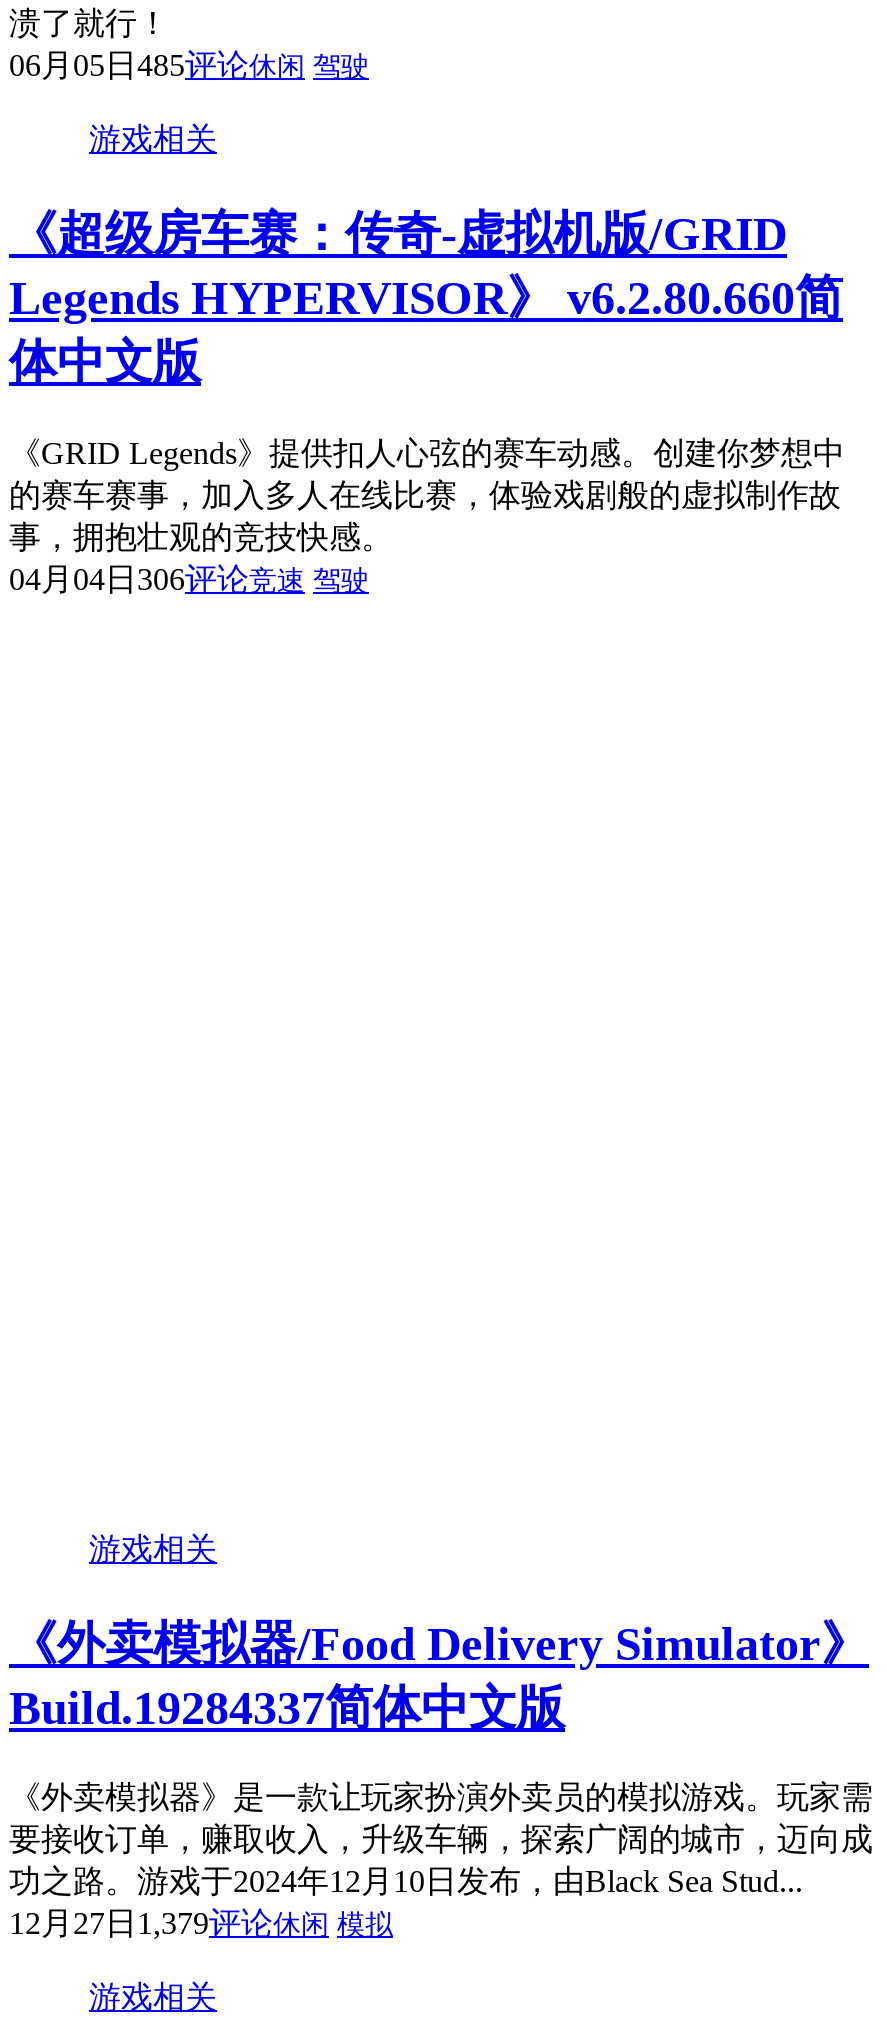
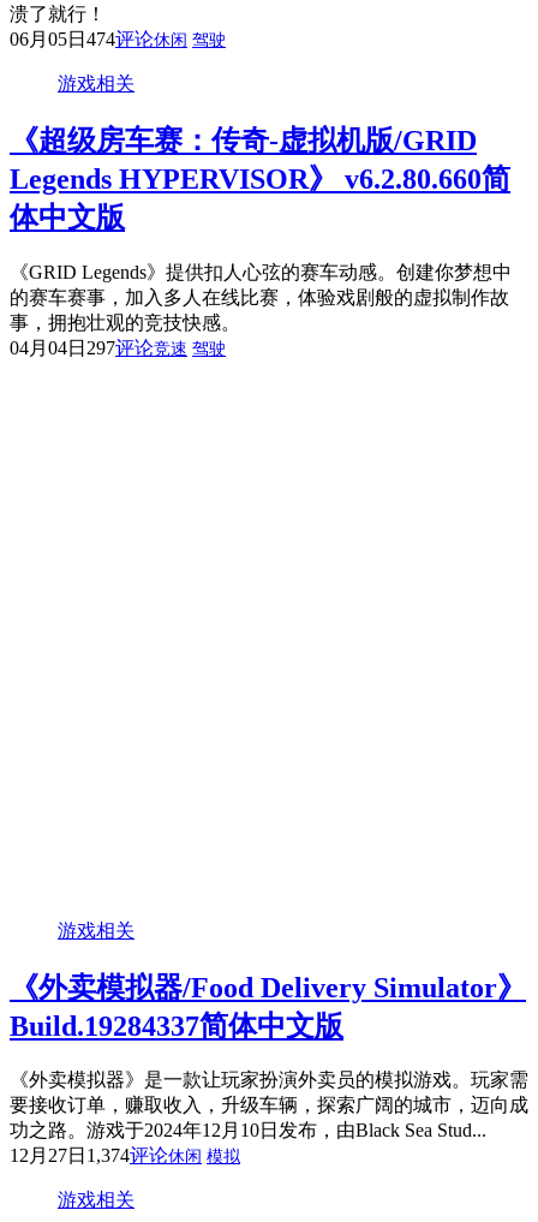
- 06月05日485评论休闲 驾驶
+ 06月05日474评论休闲 驾驶

- 04月04日306评论竞速 驾驶
+ 04月04日297评论竞速 驾驶

- 12月27日1,379评论休闲 模拟
+ 12月27日1,374评论休闲 模拟
